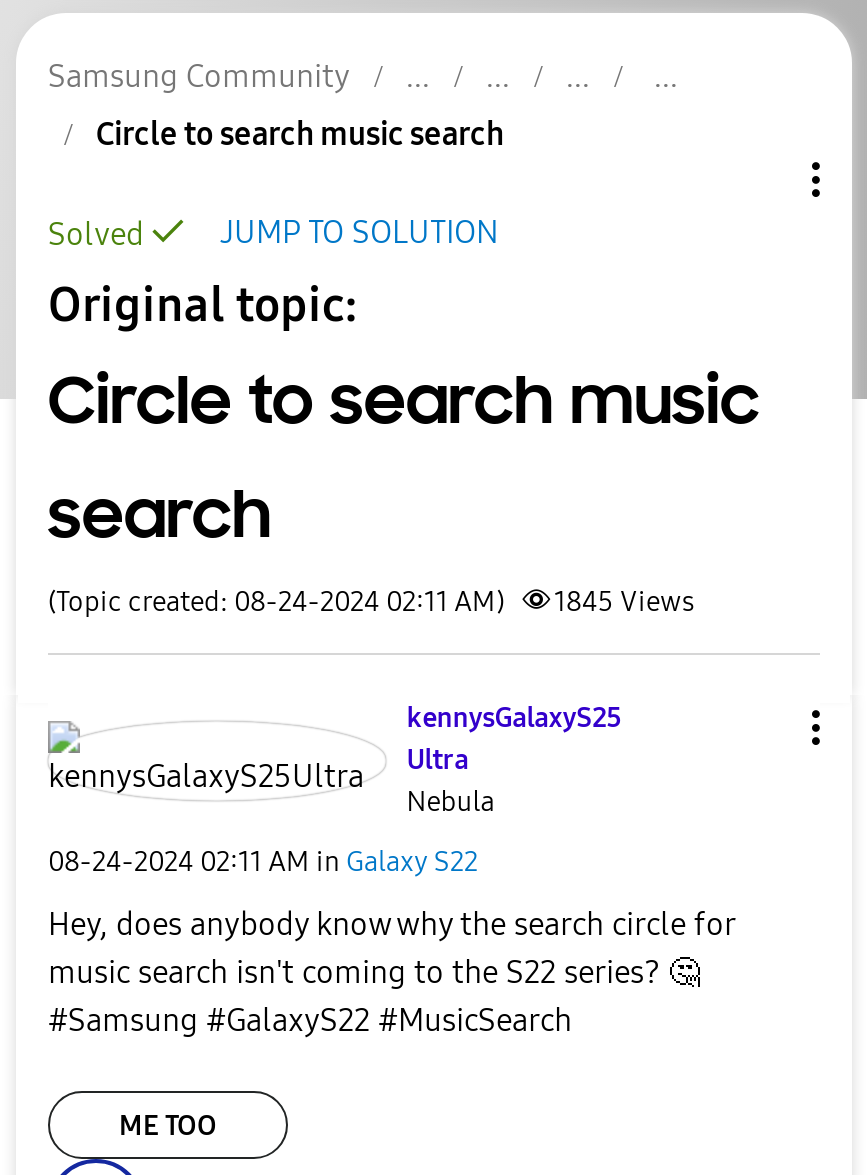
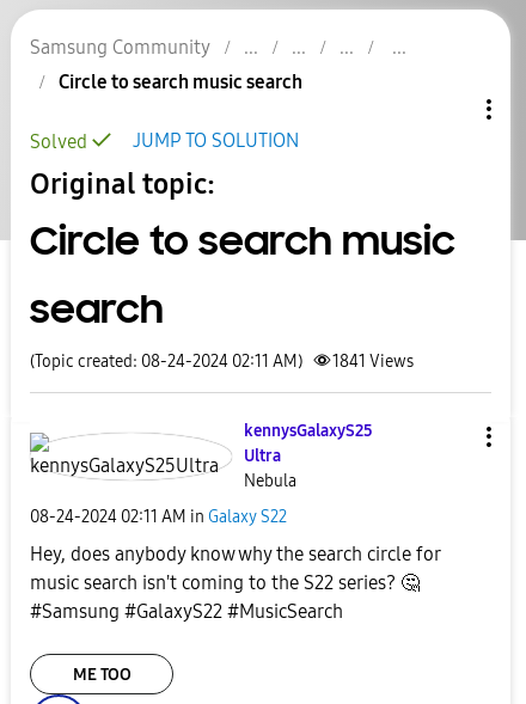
- (Topic created: 08-24-2024 02:11 AM) 1845 Views
+ (Topic created: 08-24-2024 02:11 AM) 1841 Views
